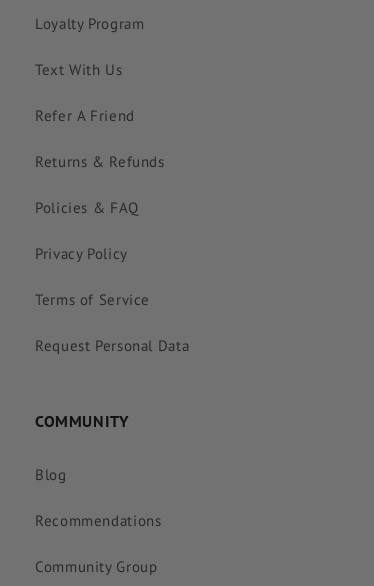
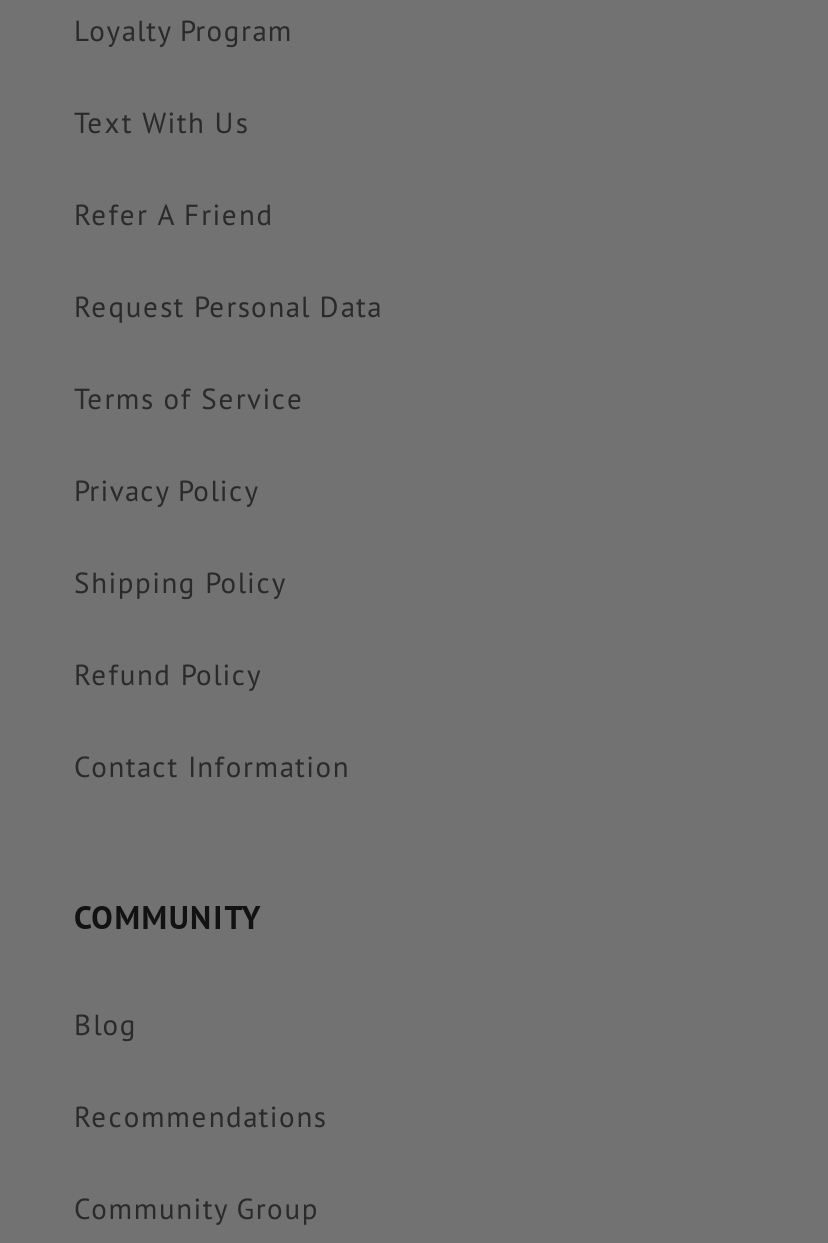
- Returns & Refunds

- Policies & FAQ

+ Shipping Policy
+ Refund Policy
+ Contact Information

moved up: Terms of Service

moved up: Request Personal Data
